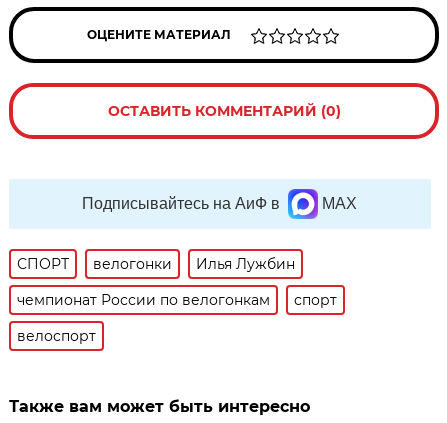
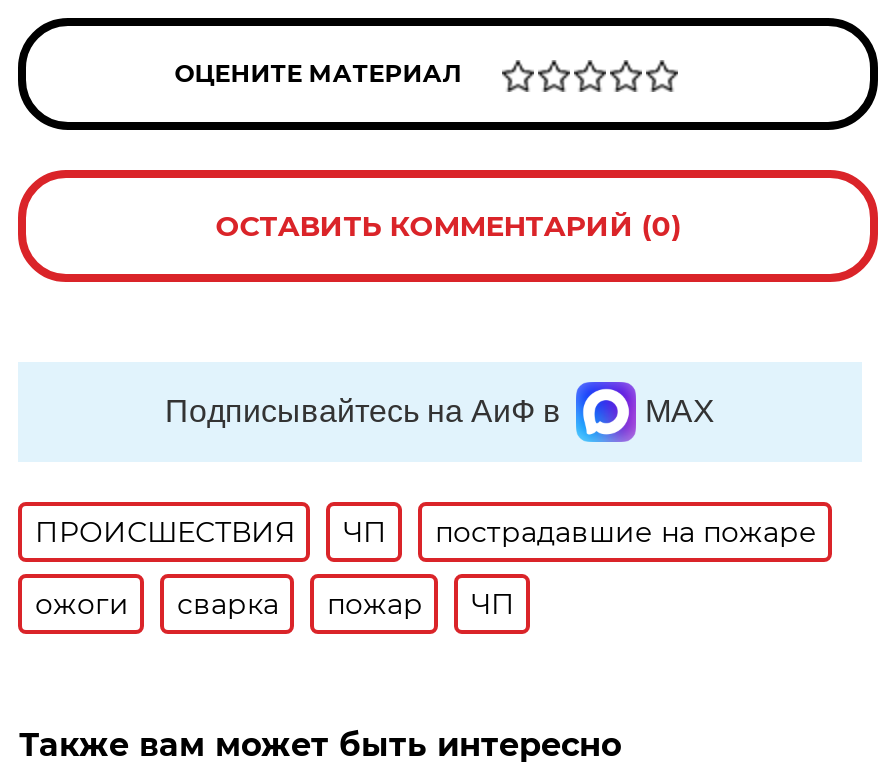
- СПОРТ
- велогонки
- Илья Лужбин
- чемпионат России по велогонкам
- спорт
- велоспорт
+ ПРОИСШЕСТВИЯ
+ ЧП
+ пострадавшие на пожаре
+ ожоги
+ сварка
+ пожар
+ ЧП
